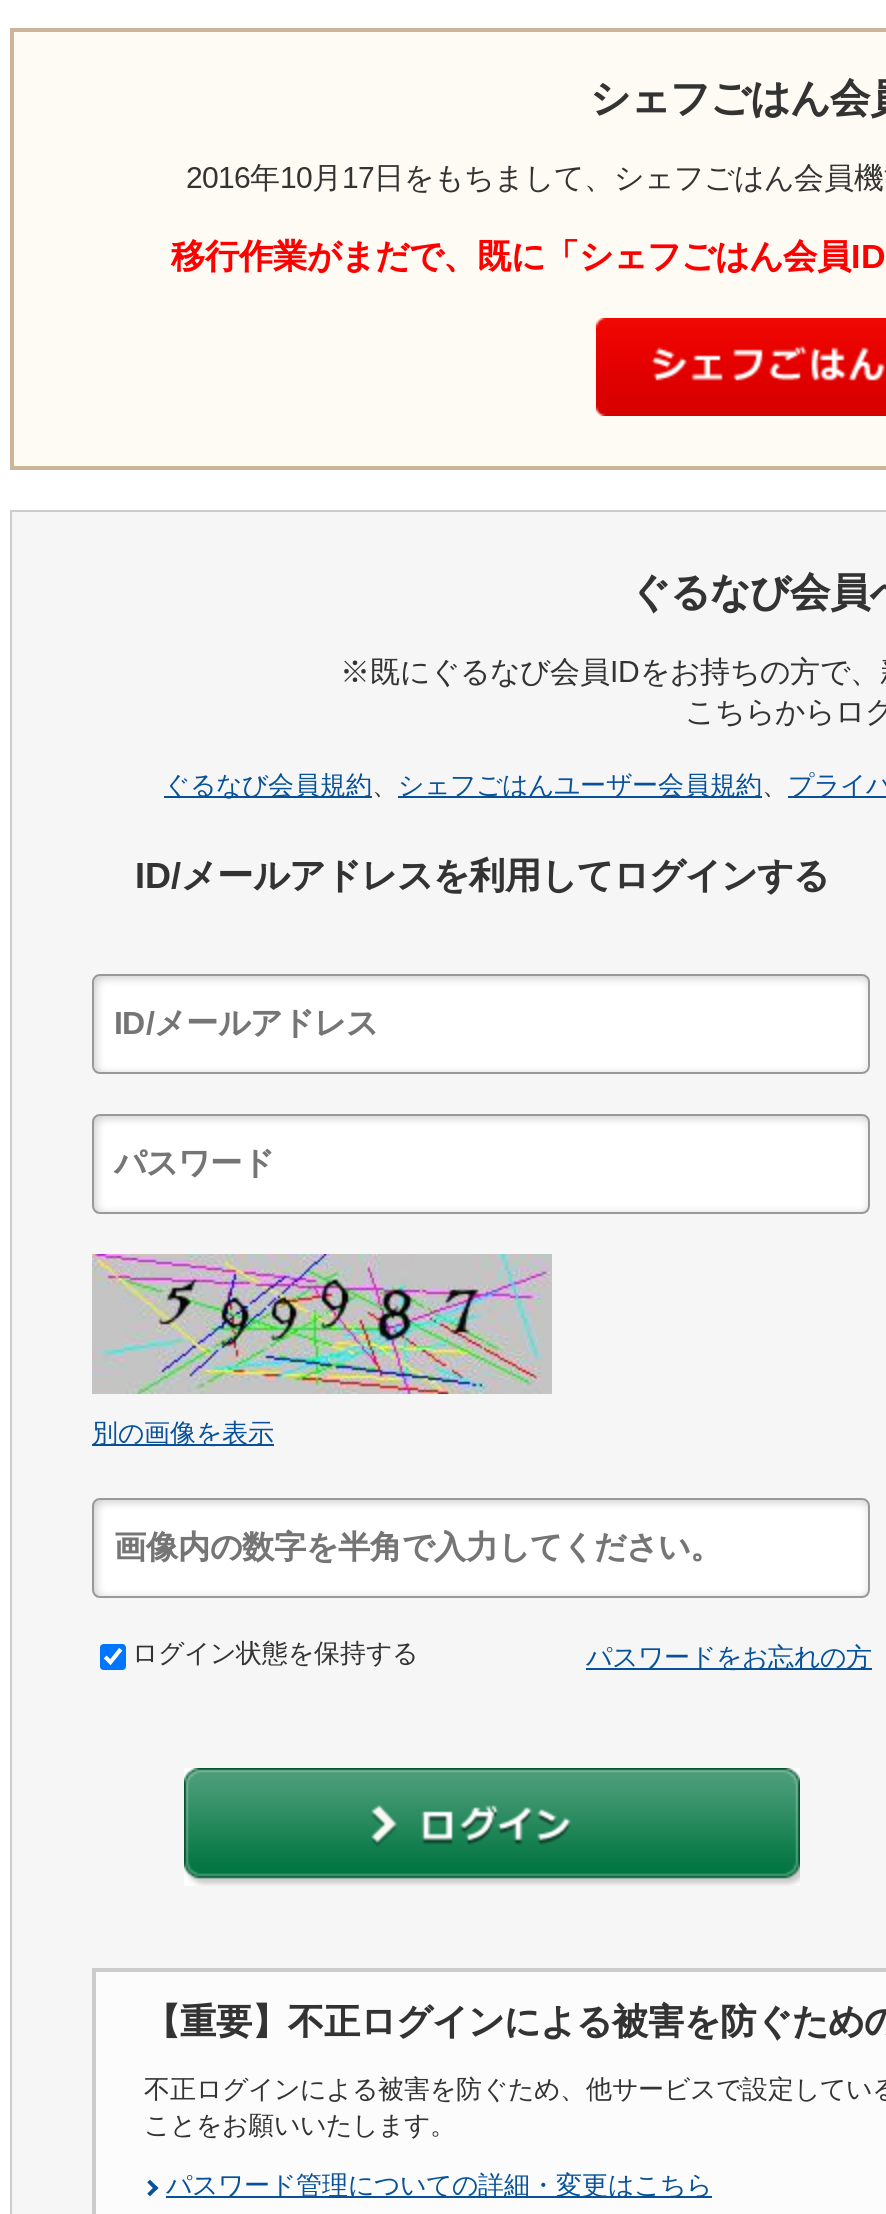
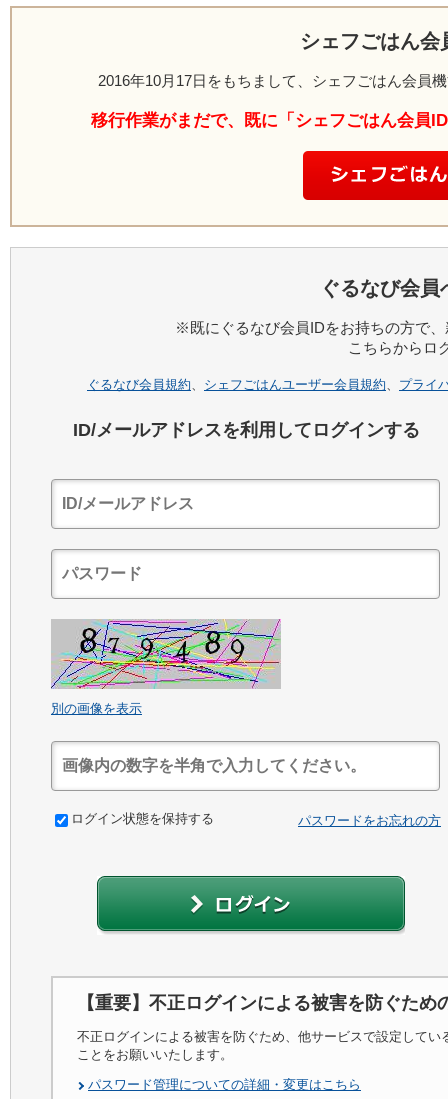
- [image]
+ [image]
